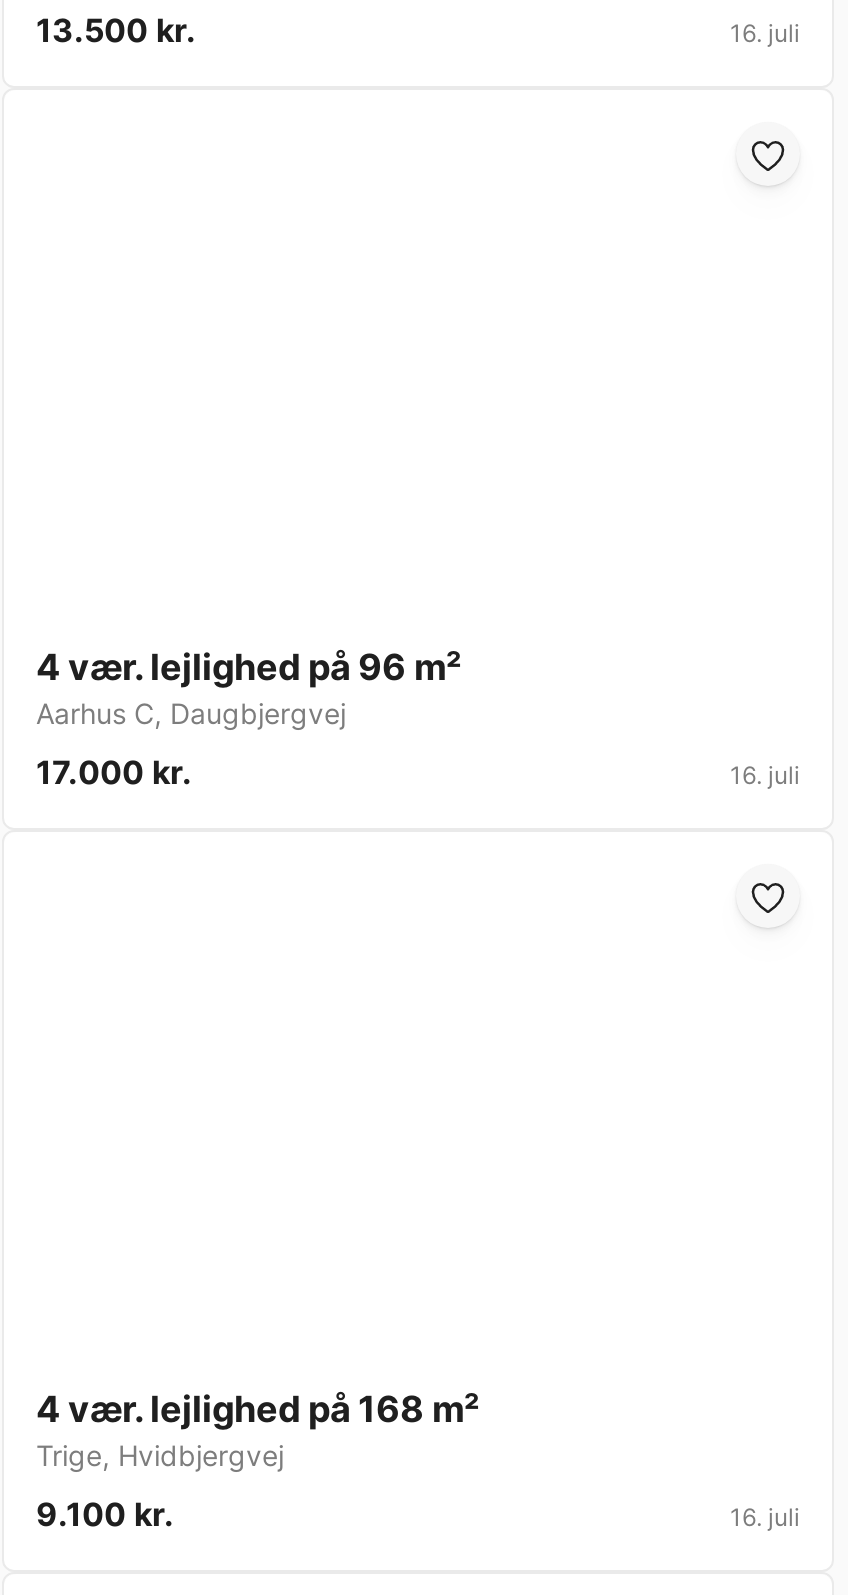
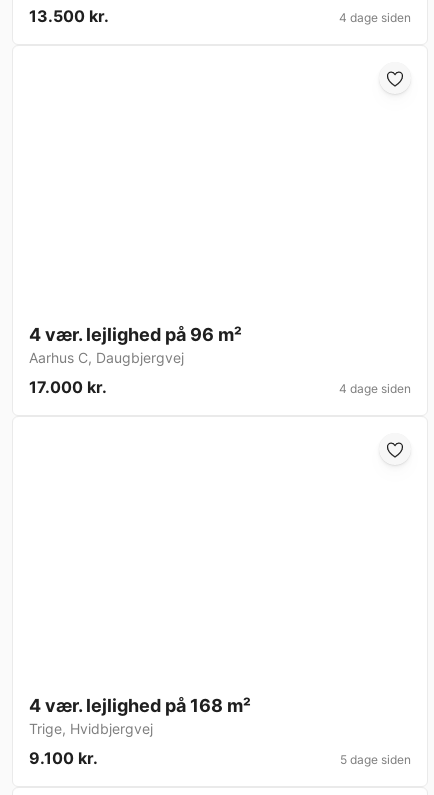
- 16. juli
+ 4 dage siden

- 16. juli
+ 4 dage siden

- 16. juli
+ 5 dage siden
